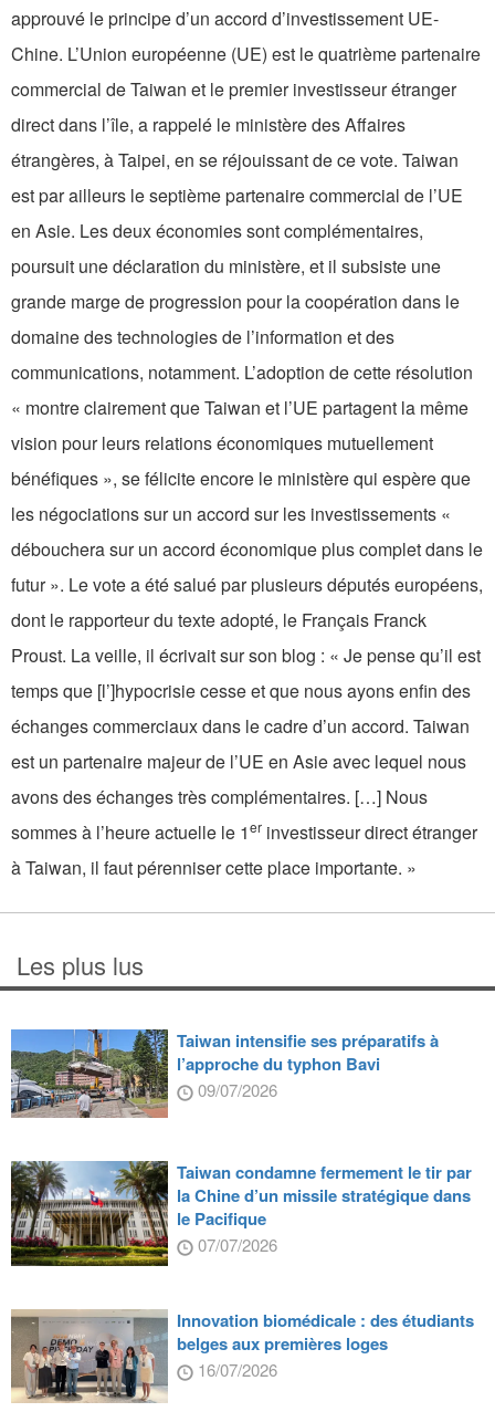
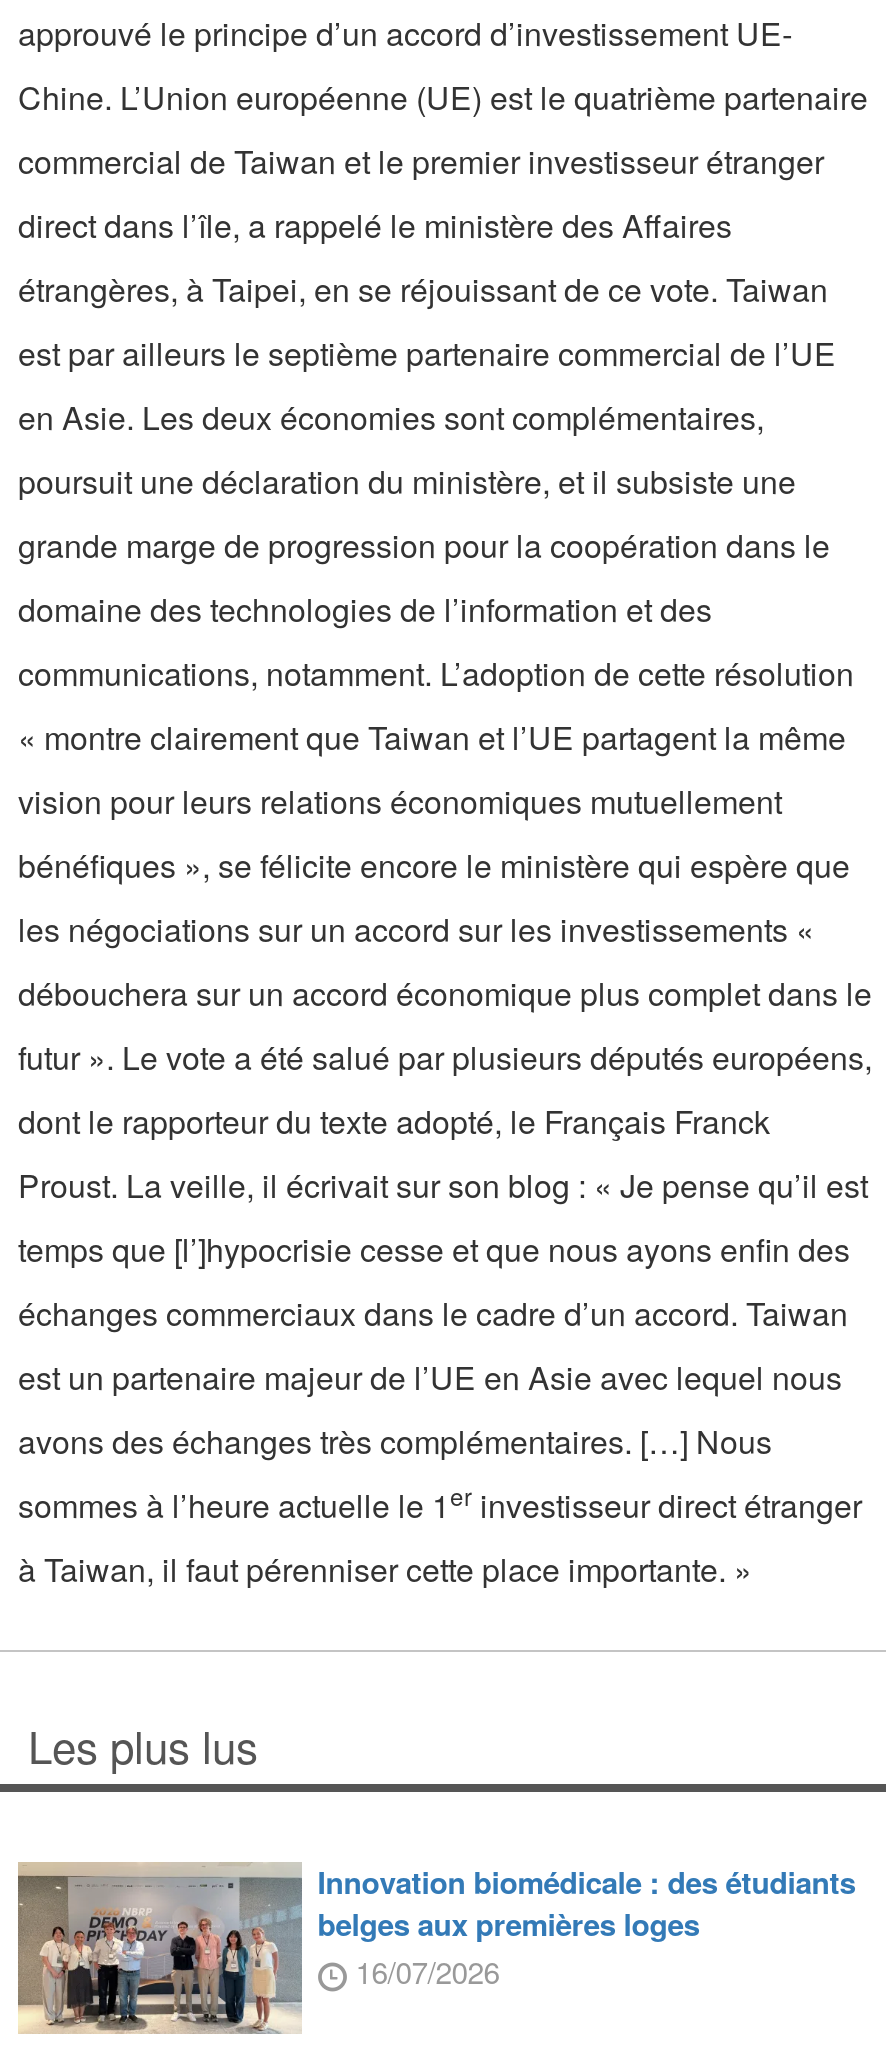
- [image]
- Taiwan intensifie ses préparatifs à
- l’approche du typhon Bavi
- 09/07/2026
- Taiwan condamne fermement le tir par
- la Chine d’un missile stratégique dans
- le Pacifique
- 07/07/2026

- [image]
